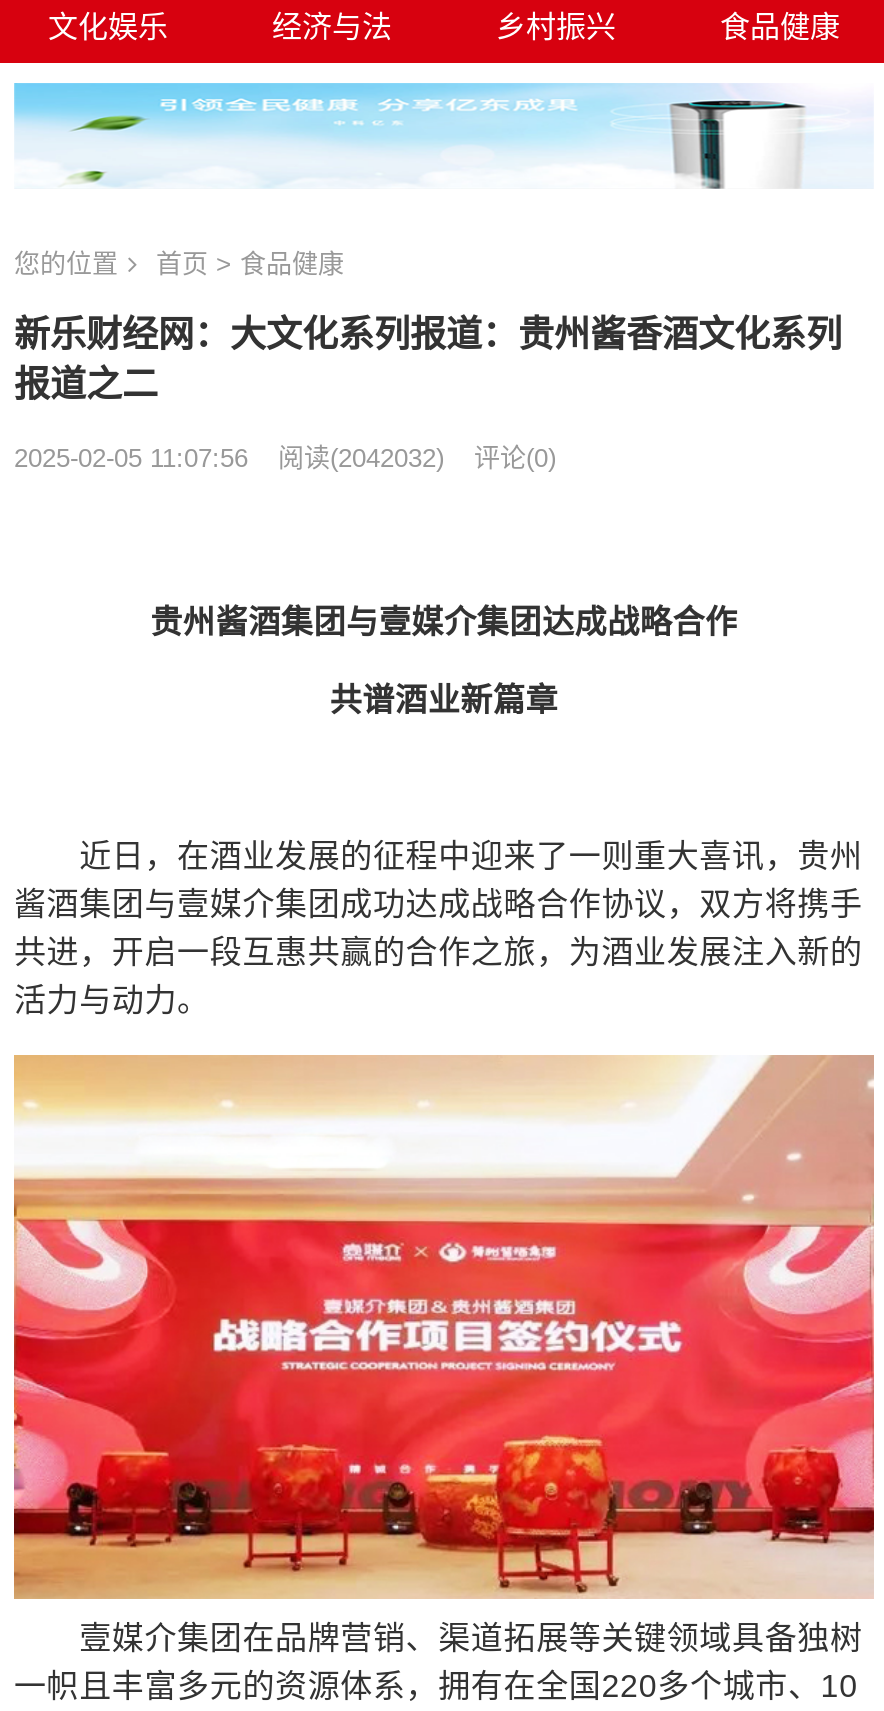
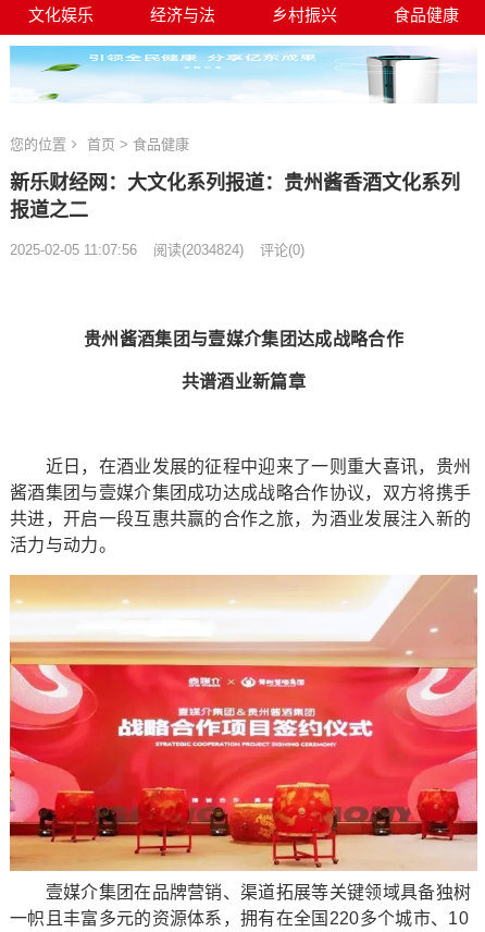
- 2025-02-05 11:07:56 阅读(2042032) 评论(0)
+ 2025-02-05 11:07:56 阅读(2034824) 评论(0)
